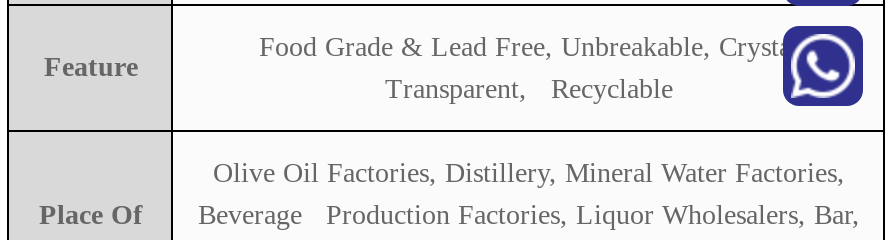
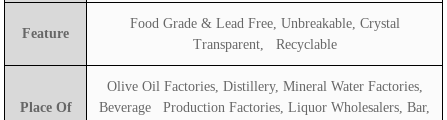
- [image]
